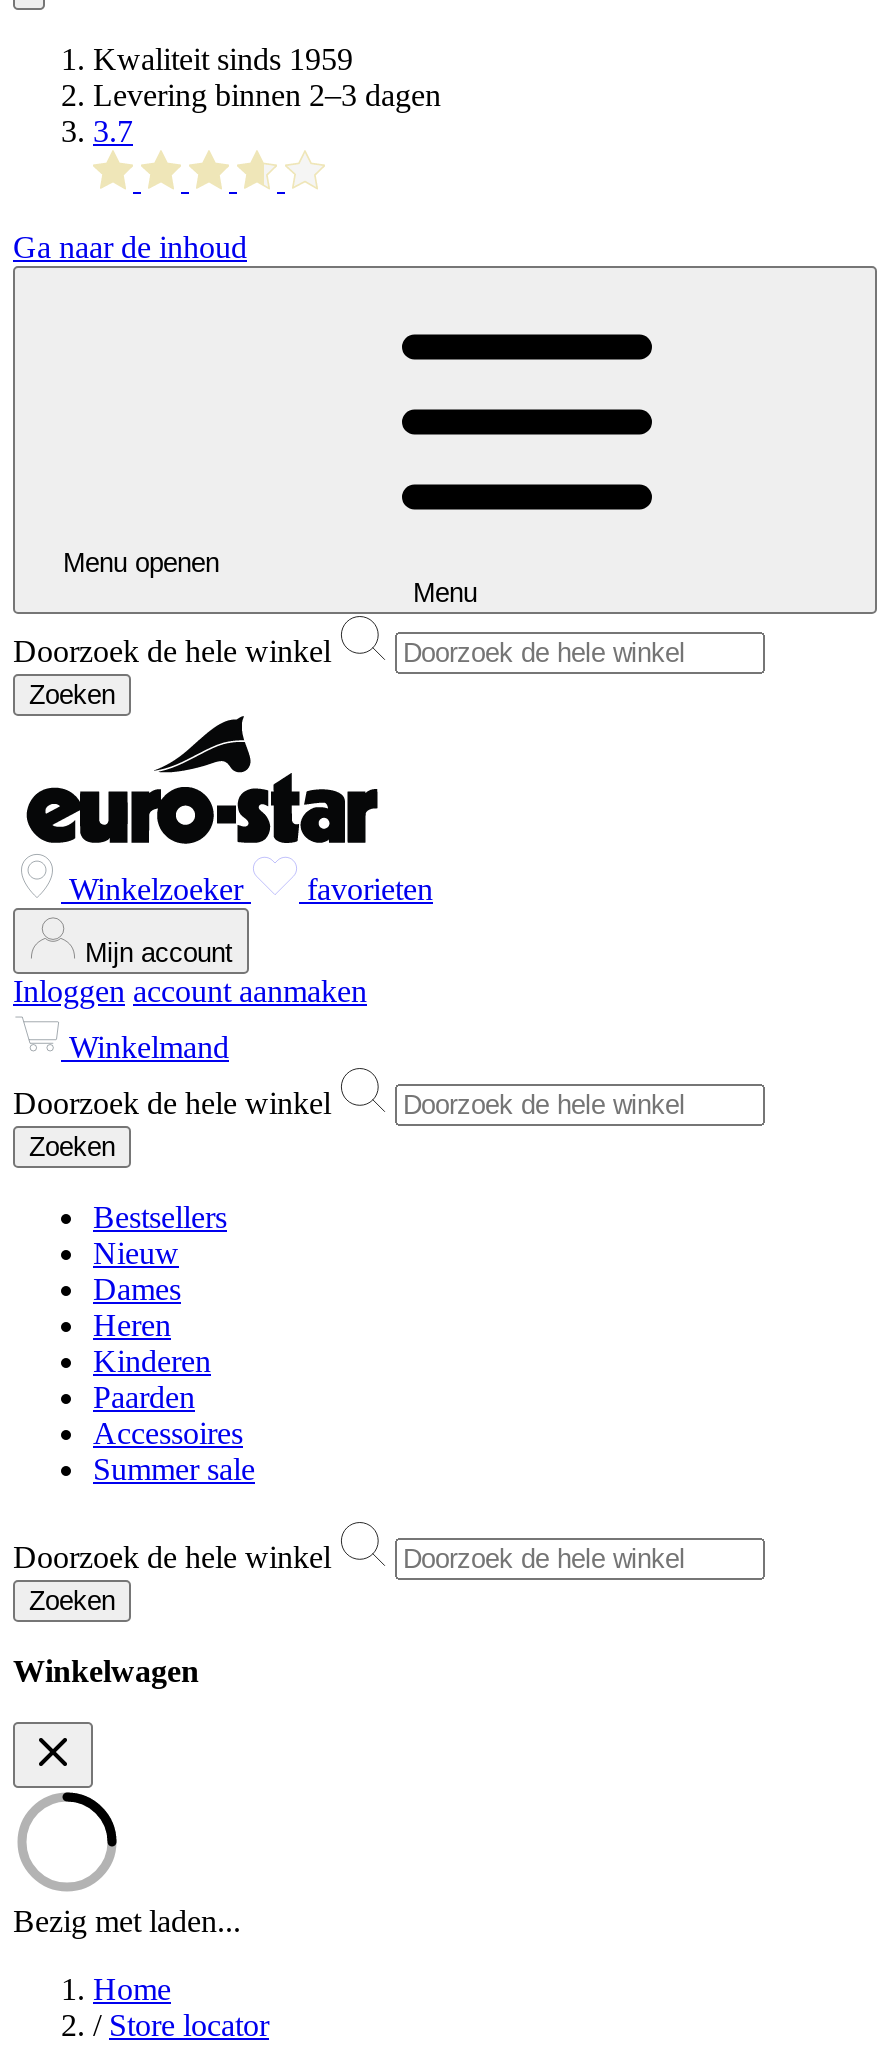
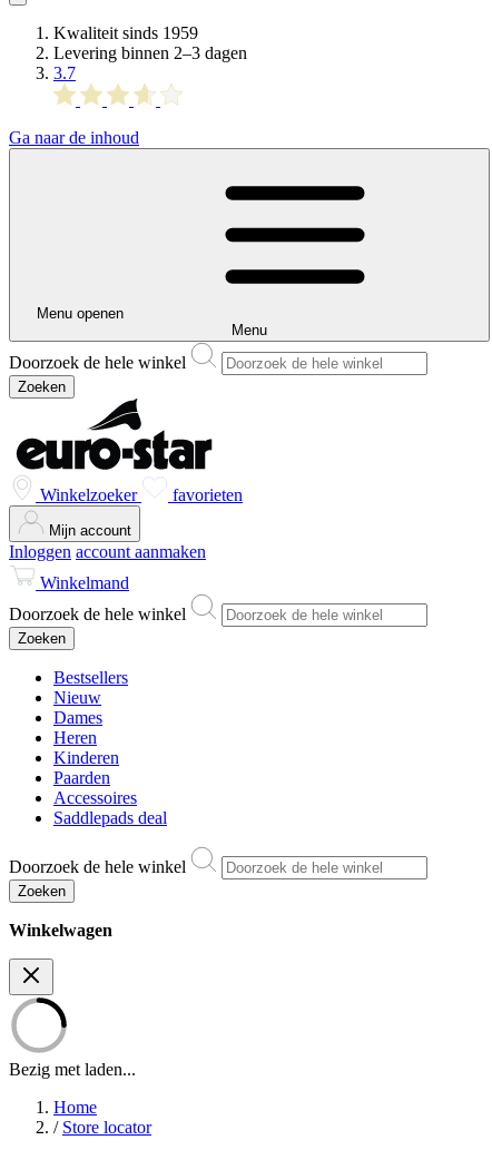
- Summer sale
+ Saddlepads deal
